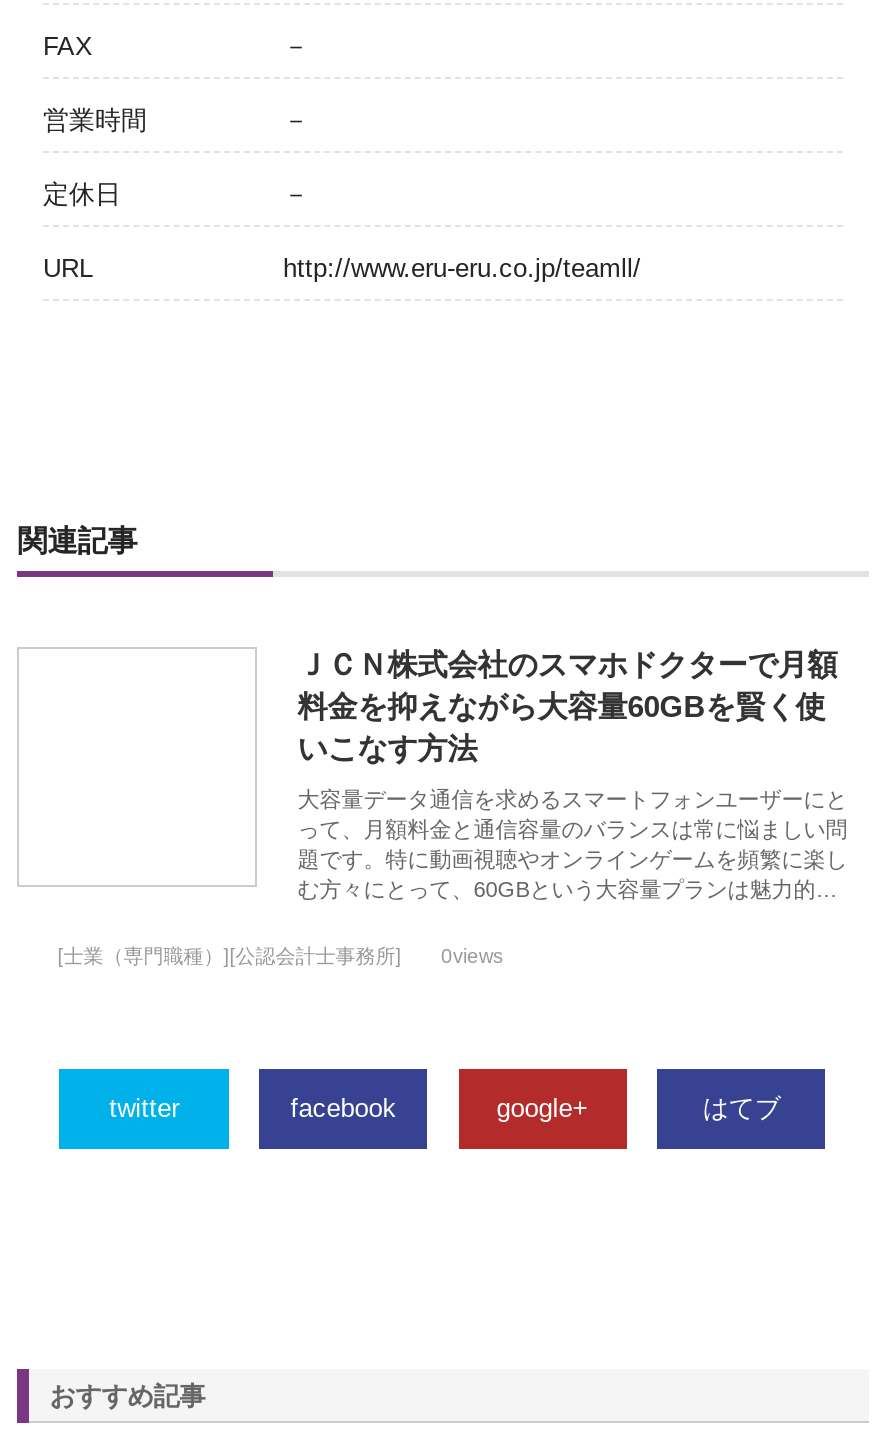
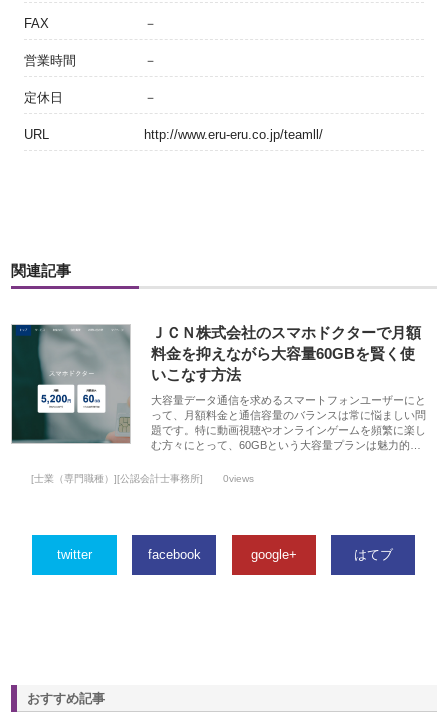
+ [image]
